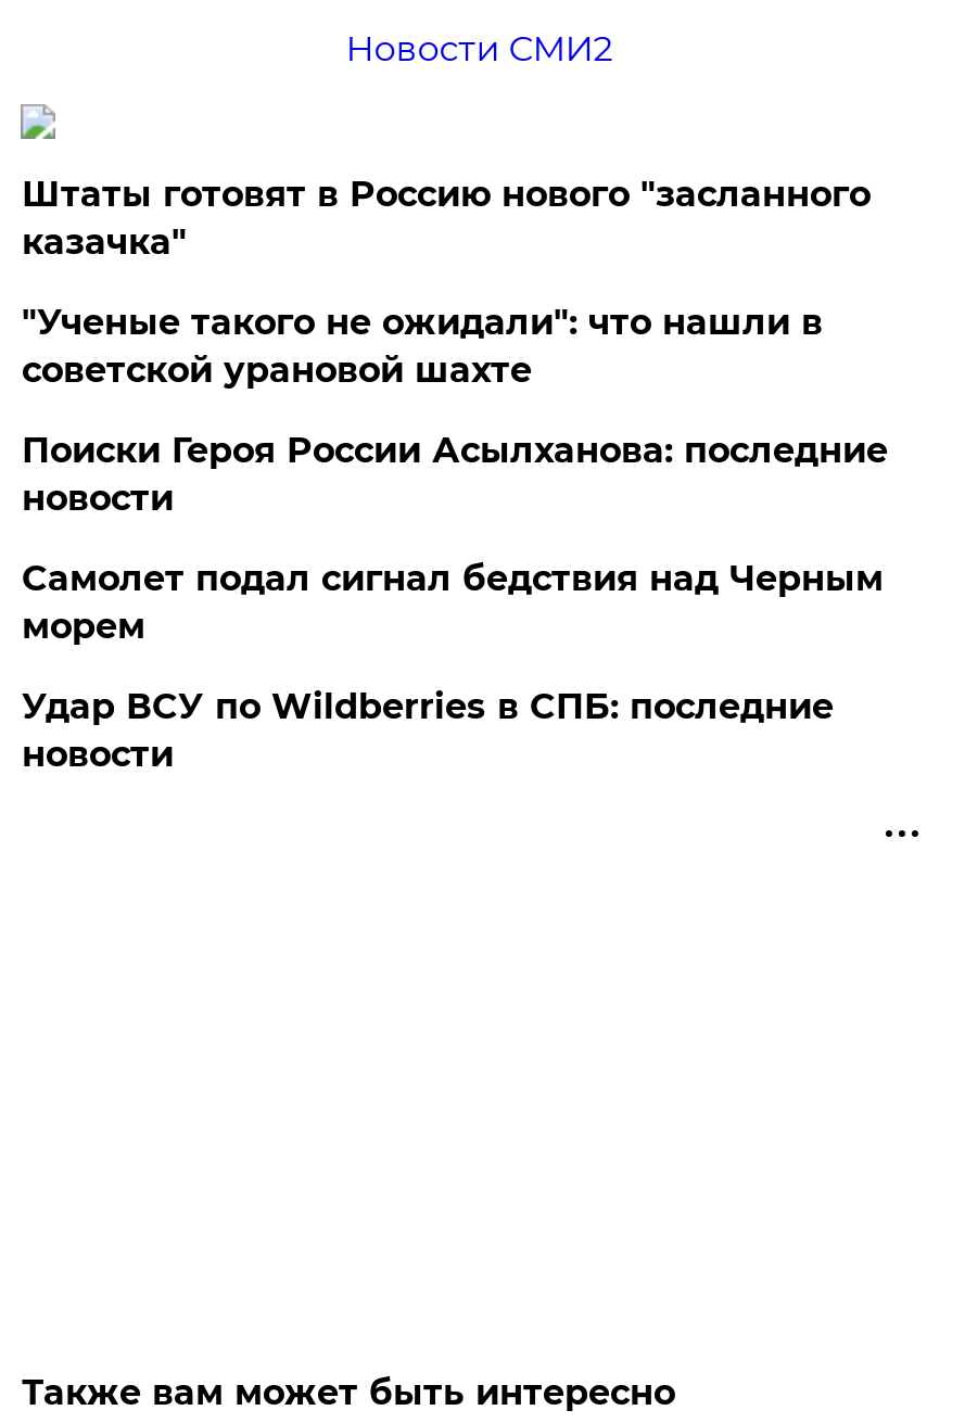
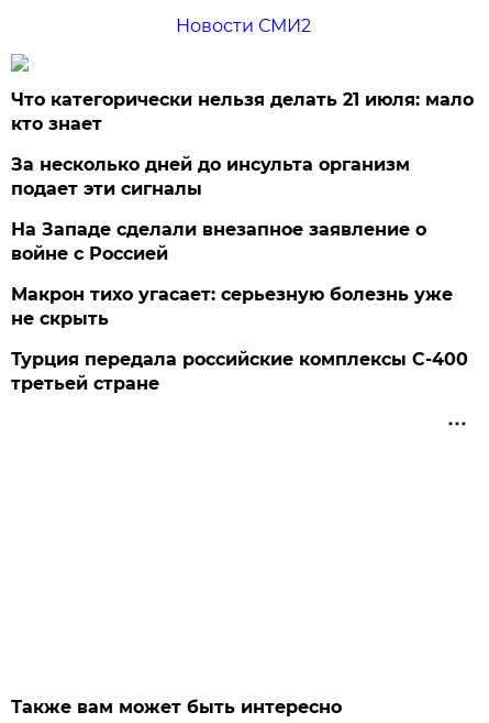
- Штаты готовят в Россию нового "засланного
- казачка"
+ Что категорически нельзя делать 21 июля: мало
+ кто знает

- "Ученые такого не ожидали": что нашли в
- советской урановой шахте
+ За несколько дней до инсульта организм
+ подает эти сигналы

- Поиски Героя России Асылханова: последние
- новости
+ На Западе сделали внезапное заявление о
+ войне с Россией

- Самолет подал сигнал бедствия над Черным
- морем
+ Макрон тихо угасает: серьезную болезнь уже
+ не скрыть

- Удар ВСУ по Wildberries в СПБ: последние
- новости
+ Турция передала российские комплексы С-400
+ третьей стране
